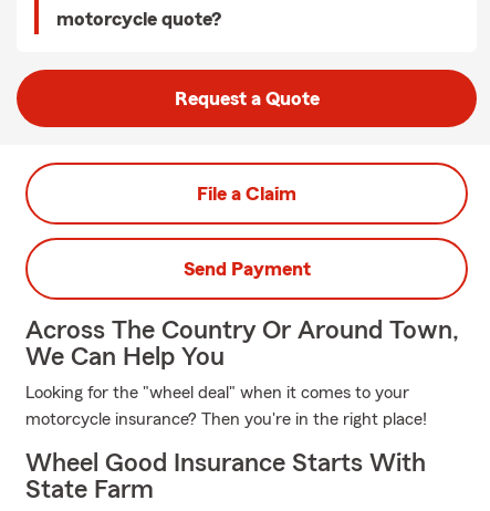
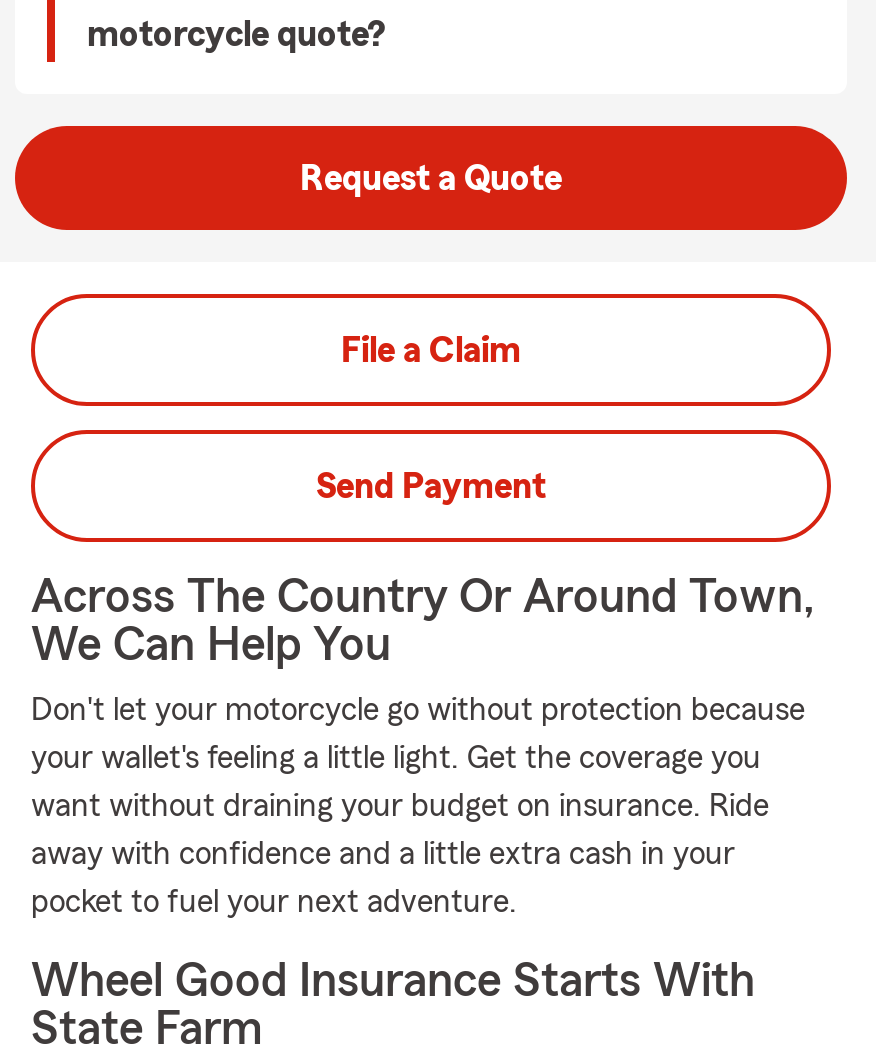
- Looking for the "wheel deal" when it comes to your
- motorcycle insurance? Then you're in the right place!
+ Don't let your motorcycle go without protection because
+ your wallet's feeling a little light. Get the coverage you
+ want without draining your budget on insurance. Ride
+ away with confidence and a little extra cash in your
+ pocket to fuel your next adventure.
